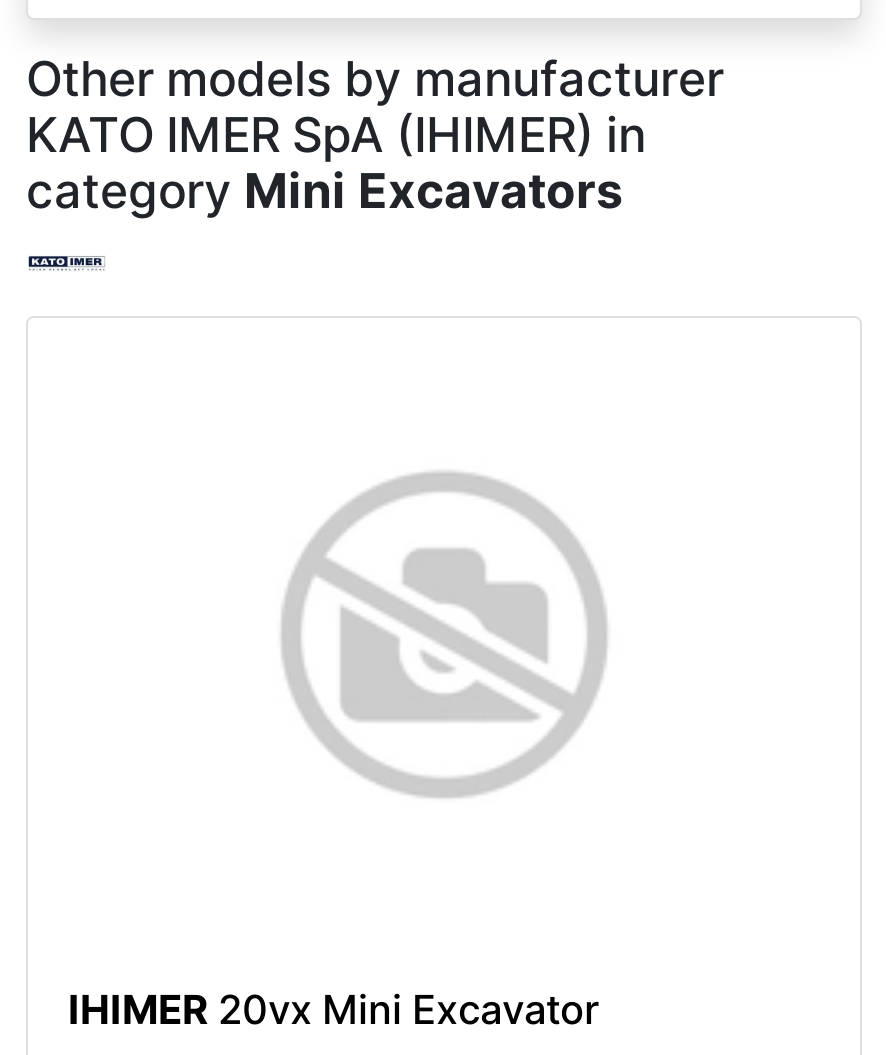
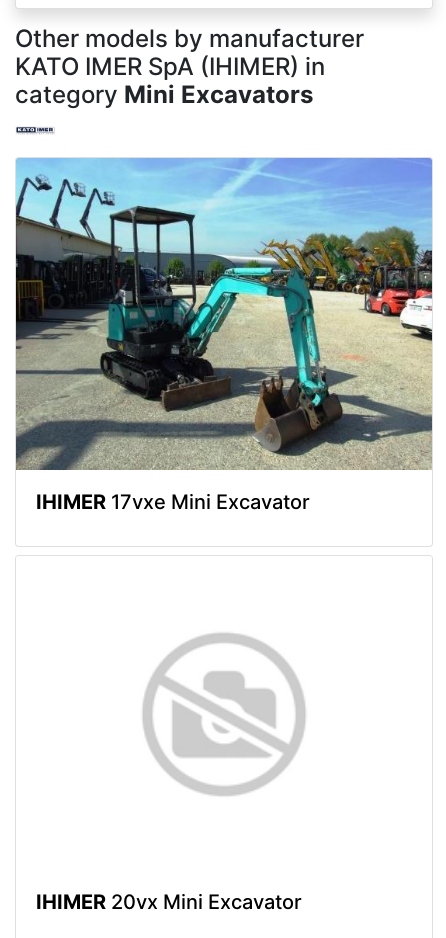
+ [image]
+ IHIMER 17vxe Mini Excavator
